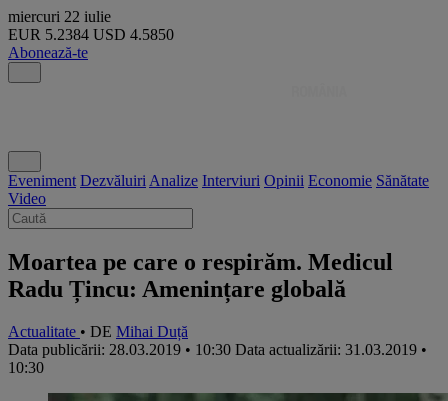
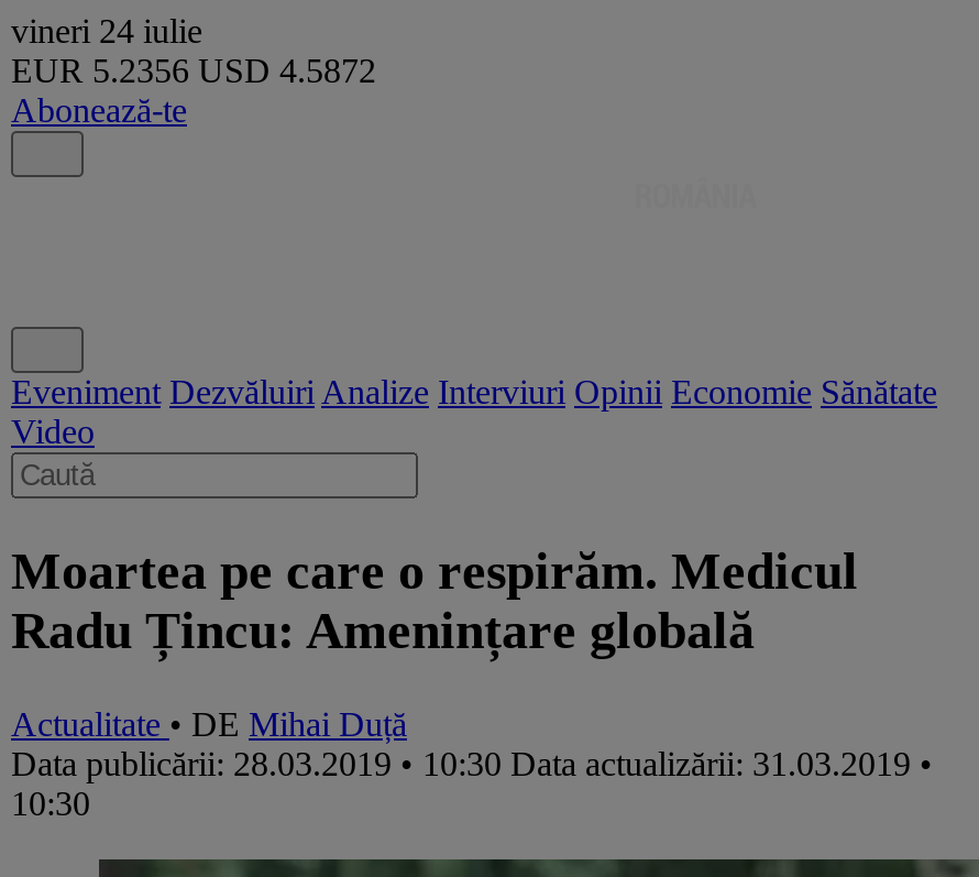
- miercuri 22 iulie
+ vineri 24 iulie

- EUR 5.2384 USD 4.5850
+ EUR 5.2356 USD 4.5872
